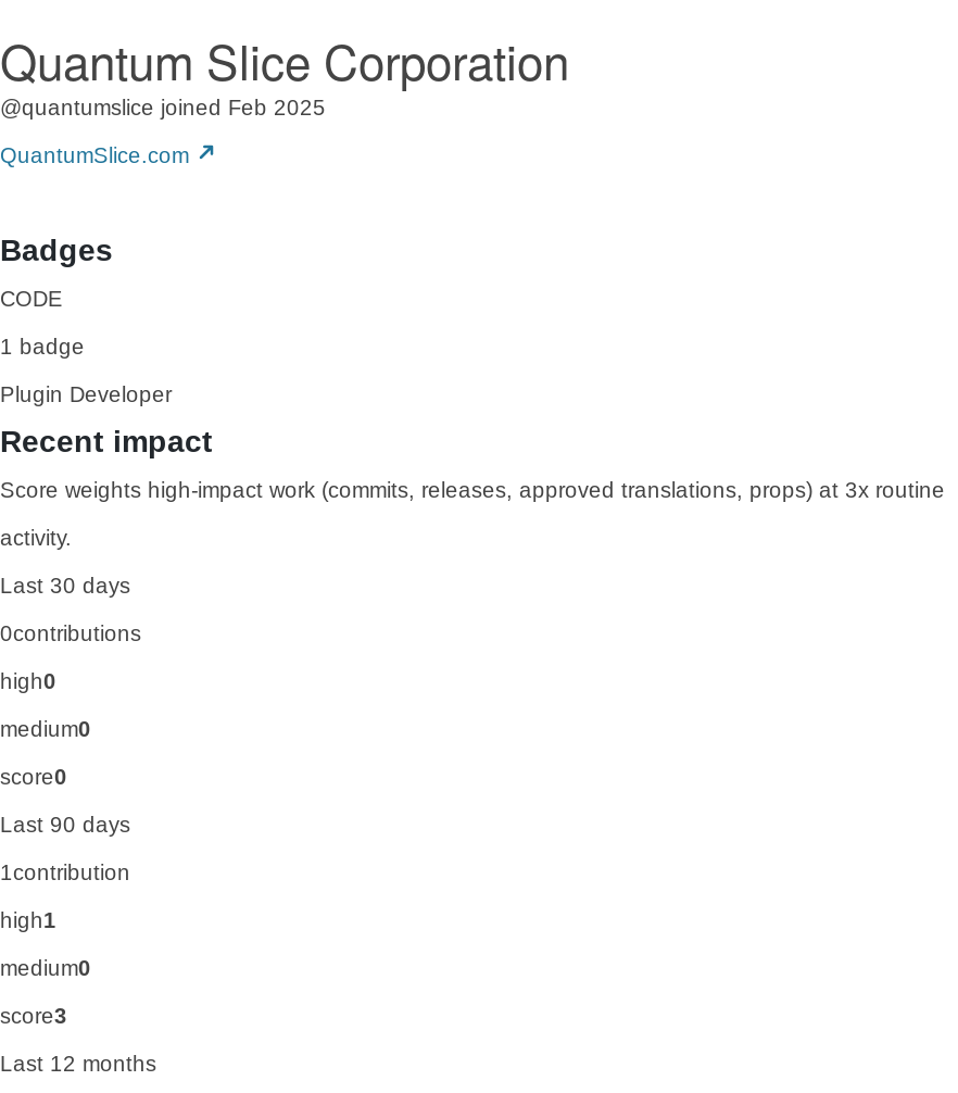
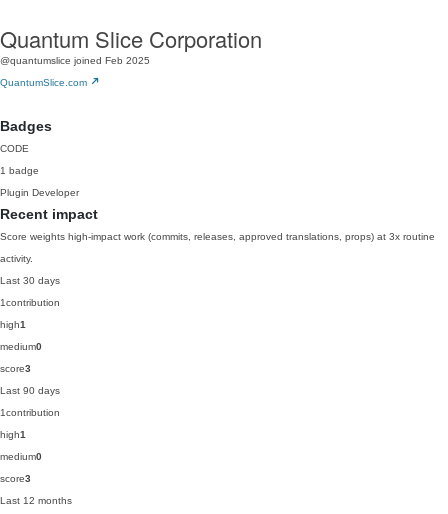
- 0contributions
+ 1contribution

- high0
+ high1

- score0
+ score3
